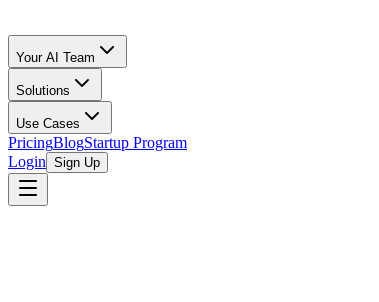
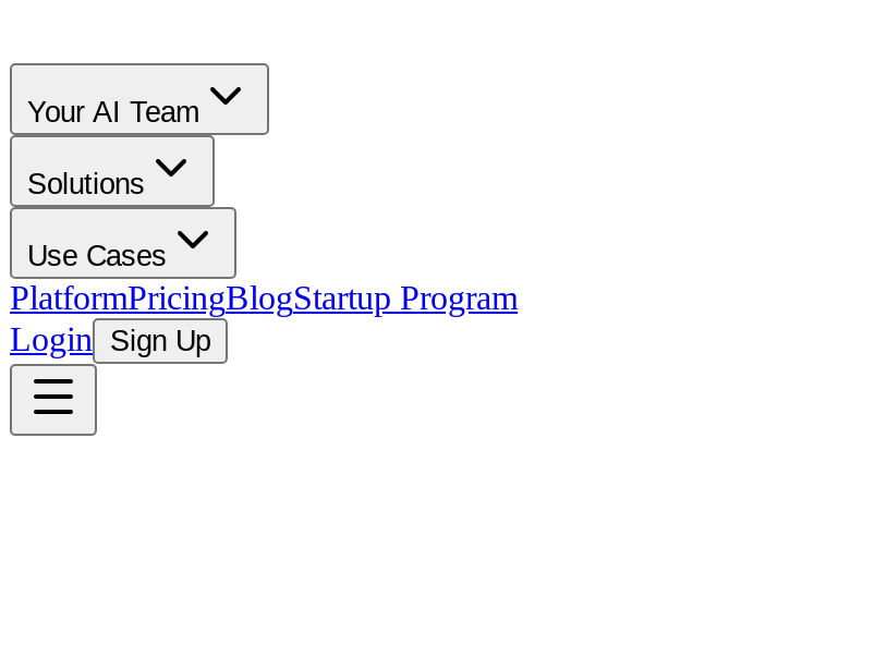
- PricingBlogStartup Program
+ PlatformPricingBlogStartup Program
